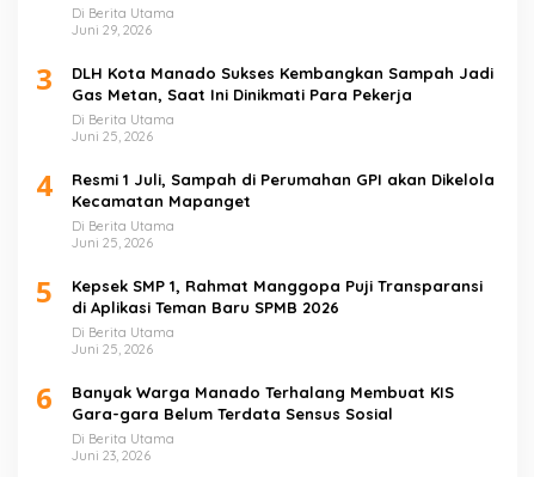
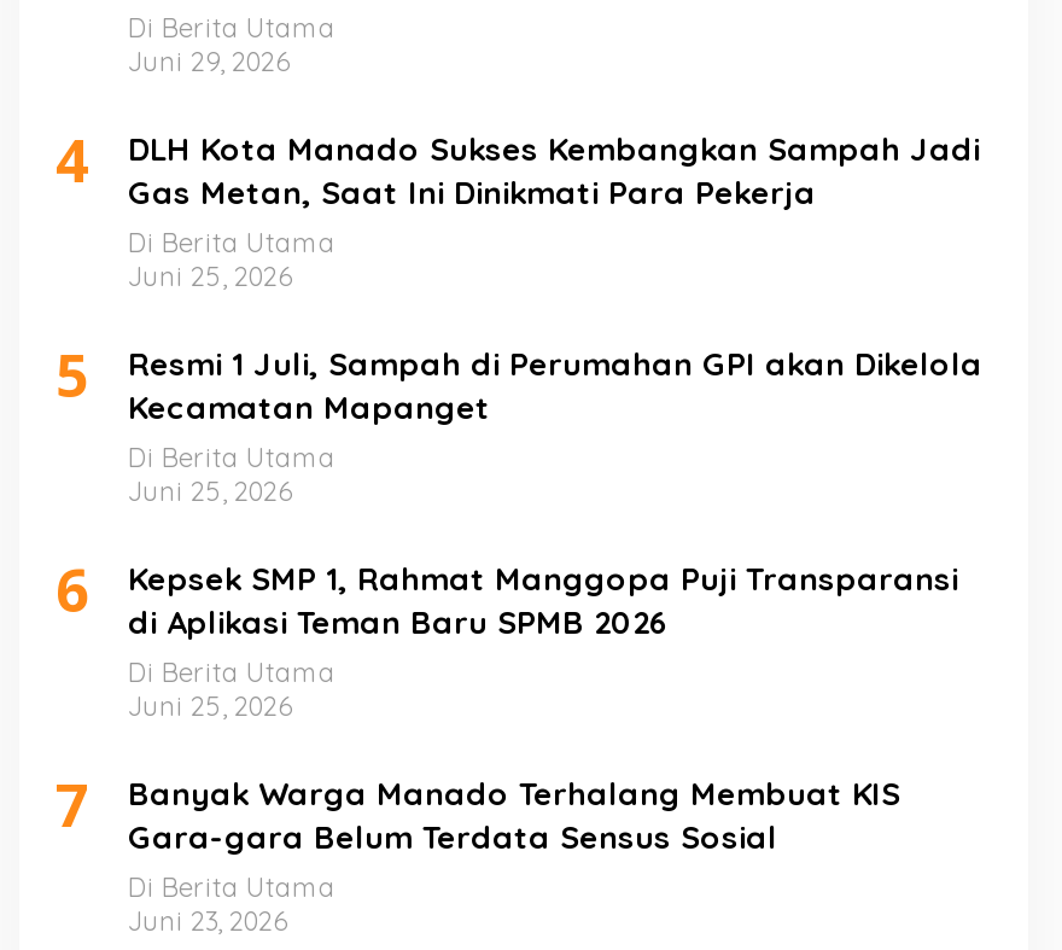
- 3 DLH Kota Manado Sukses Kembangkan Sampah Jadi Gas Metan, Saat Ini Dinikmati Para Pekerja
+ 4 DLH Kota Manado Sukses Kembangkan Sampah Jadi Gas Metan, Saat Ini Dinikmati Para Pekerja

- 4 Resmi 1 Juli, Sampah di Perumahan GPI akan Dikelola Kecamatan Mapanget
+ 5 Resmi 1 Juli, Sampah di Perumahan GPI akan Dikelola Kecamatan Mapanget

- 5 Kepsek SMP 1, Rahmat Manggopa Puji Transparansi di Aplikasi Teman Baru SPMB 2026
+ 6 Kepsek SMP 1, Rahmat Manggopa Puji Transparansi di Aplikasi Teman Baru SPMB 2026

- 6 Banyak Warga Manado Terhalang Membuat KIS Gara-gara Belum Terdata Sensus Sosial
+ 7 Banyak Warga Manado Terhalang Membuat KIS Gara-gara Belum Terdata Sensus Sosial
